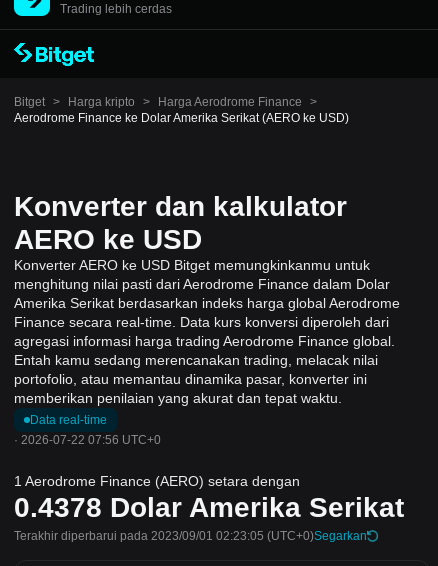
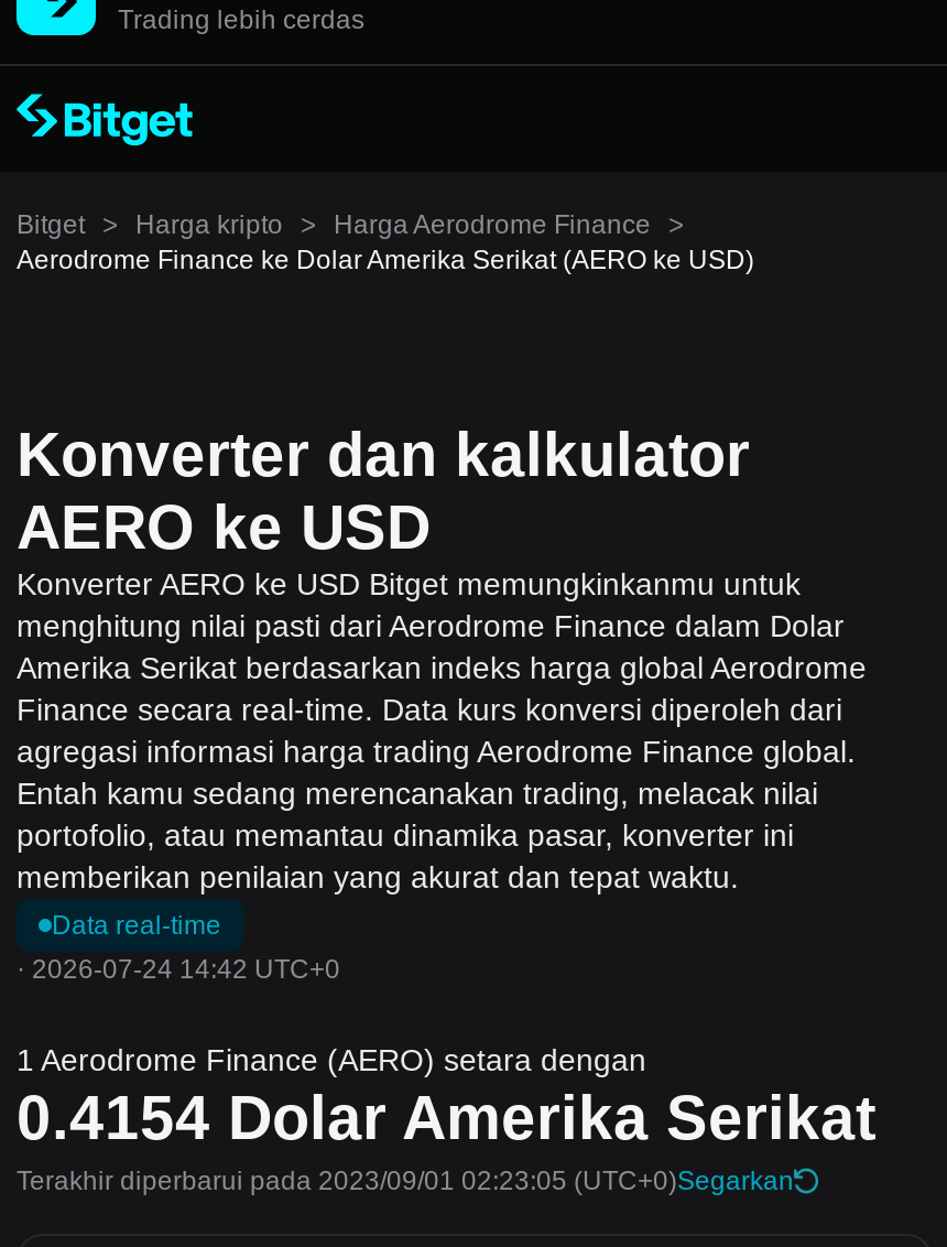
- · 2026-07-22 07:56 UTC+0
+ · 2026-07-24 14:42 UTC+0

- 0.4378 Dolar Amerika Serikat
+ 0.4154 Dolar Amerika Serikat
